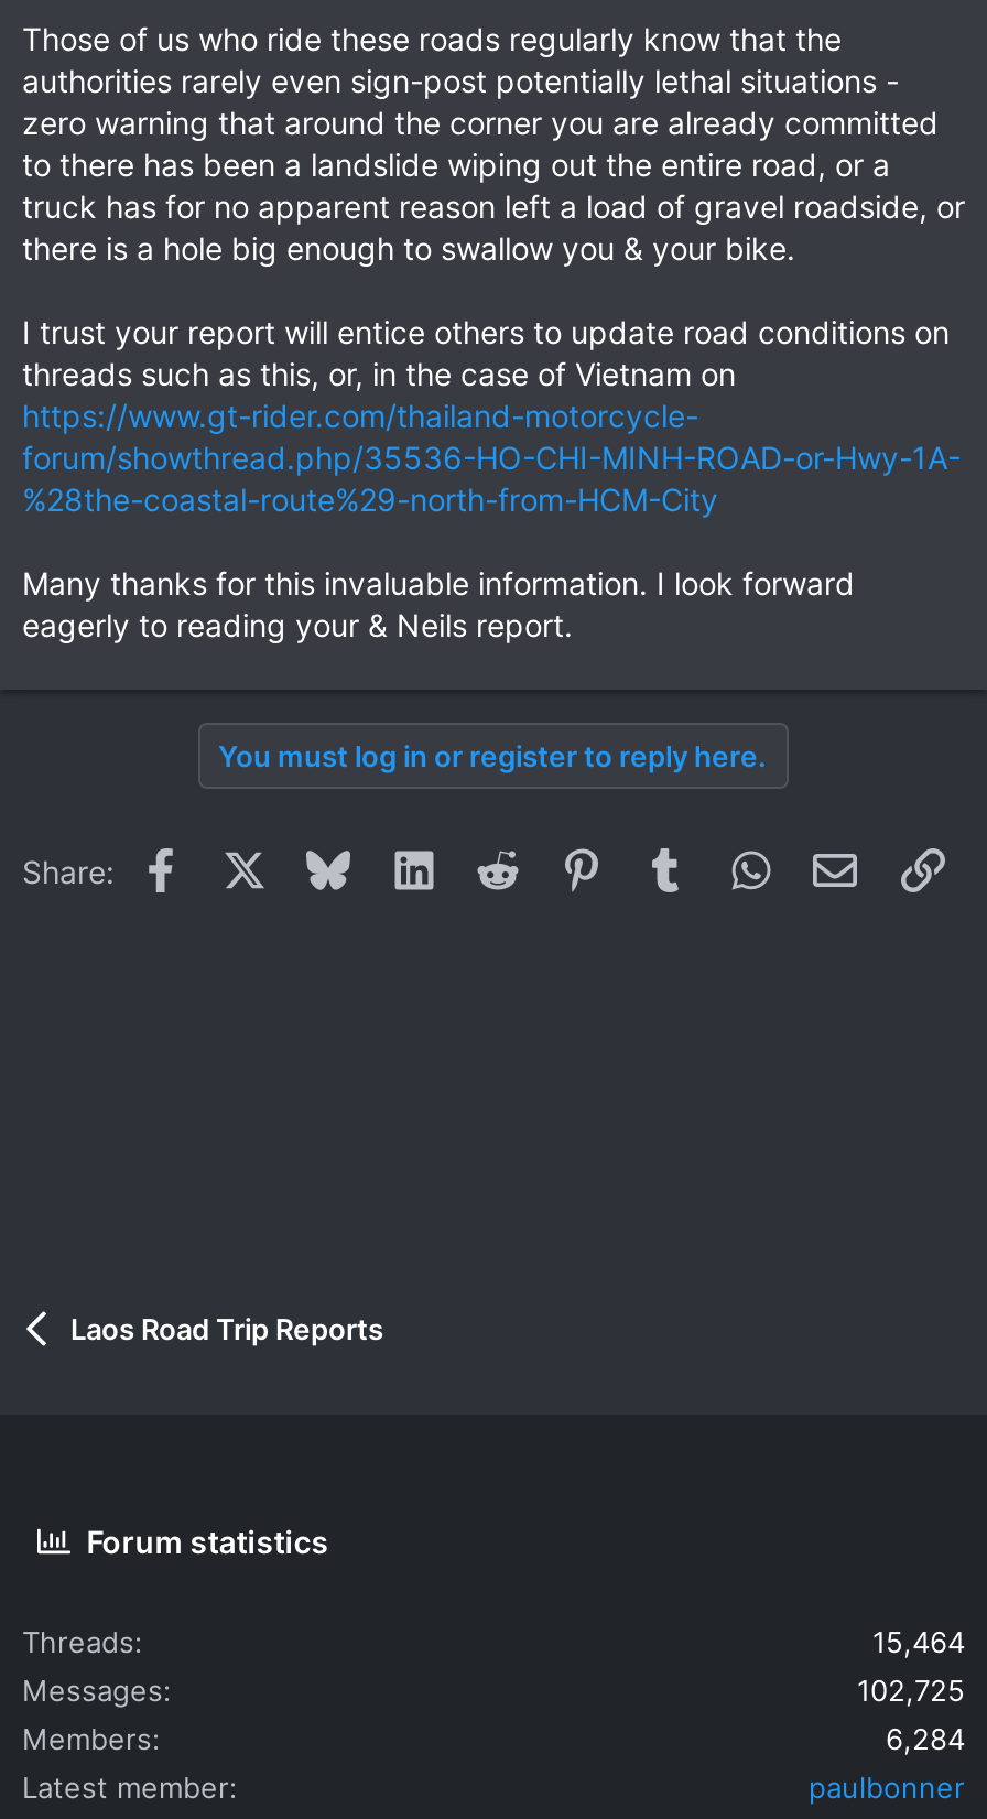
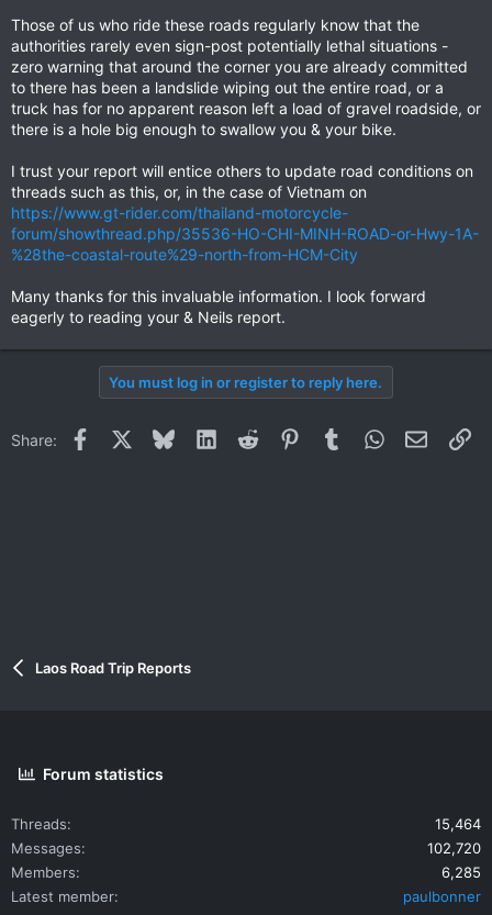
- 102,725
+ 102,720

- 6,284
+ 6,285
